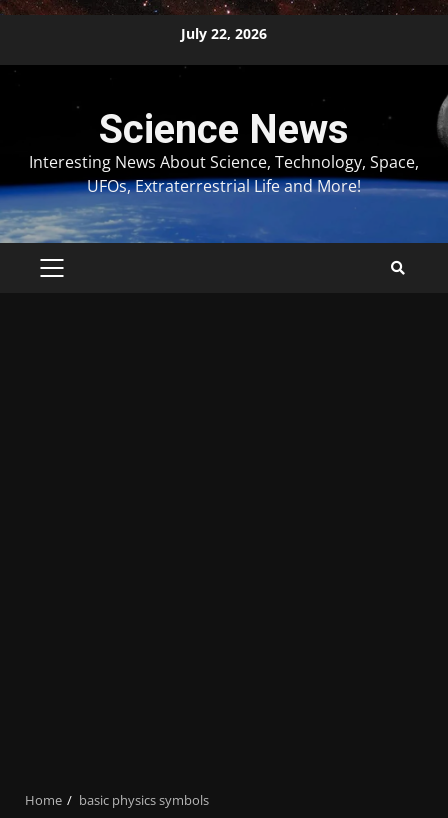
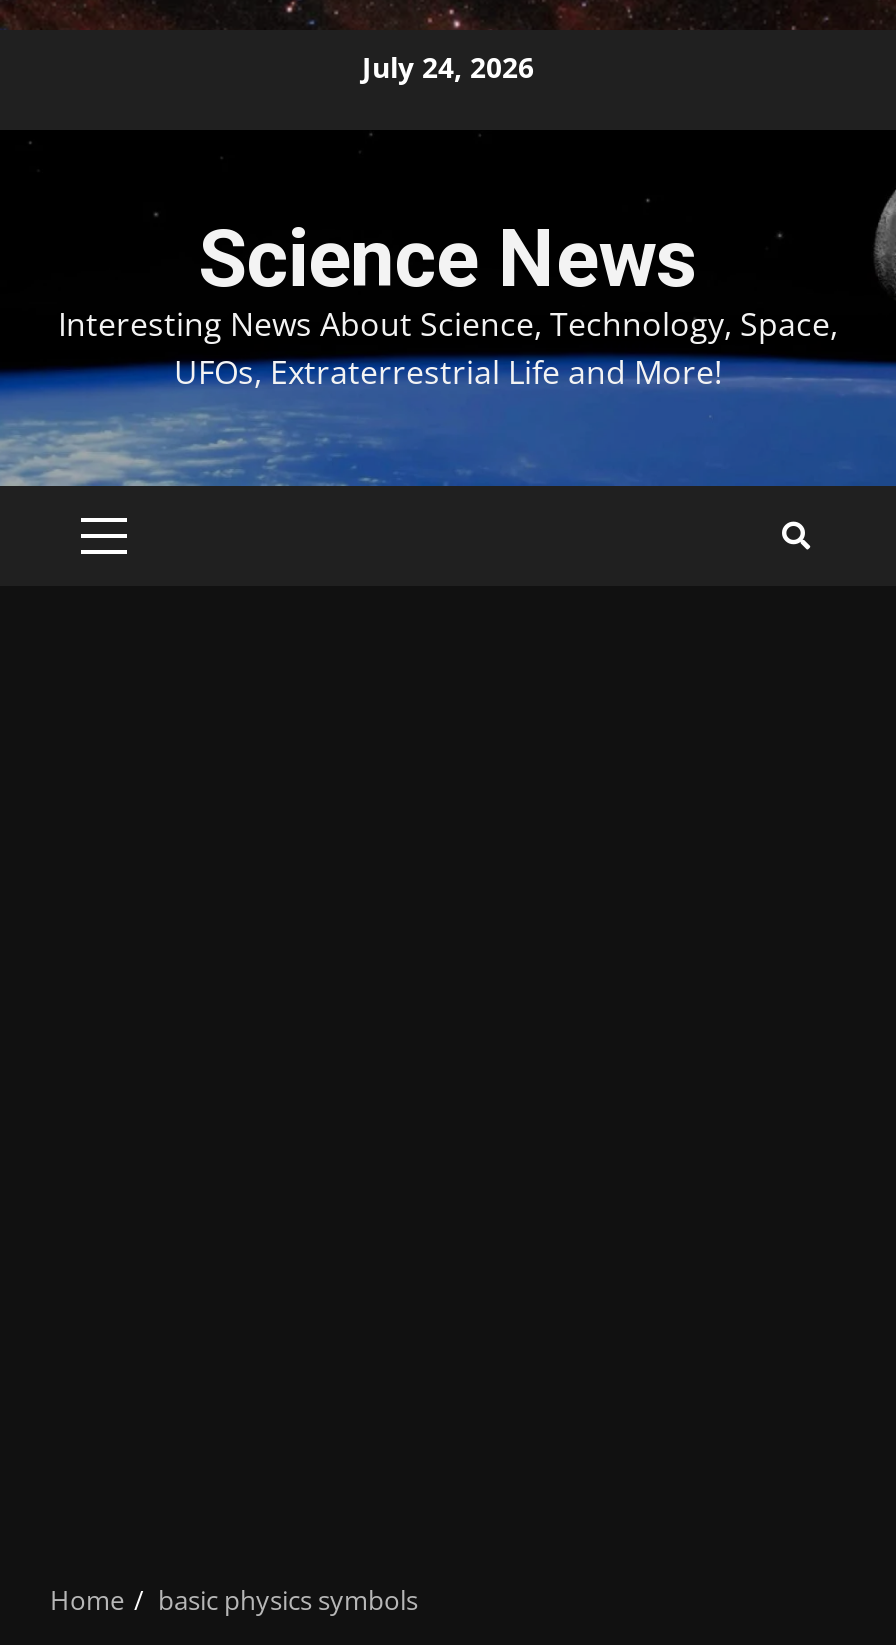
- July 22, 2026
+ July 24, 2026
